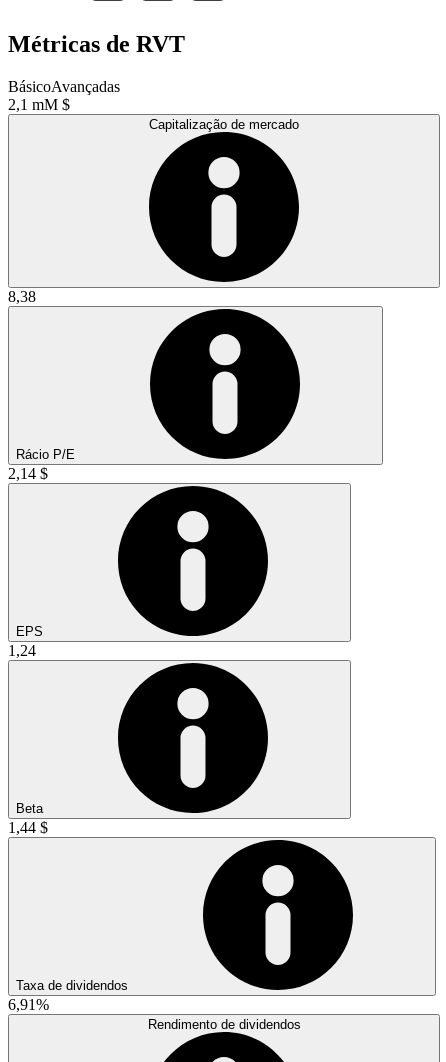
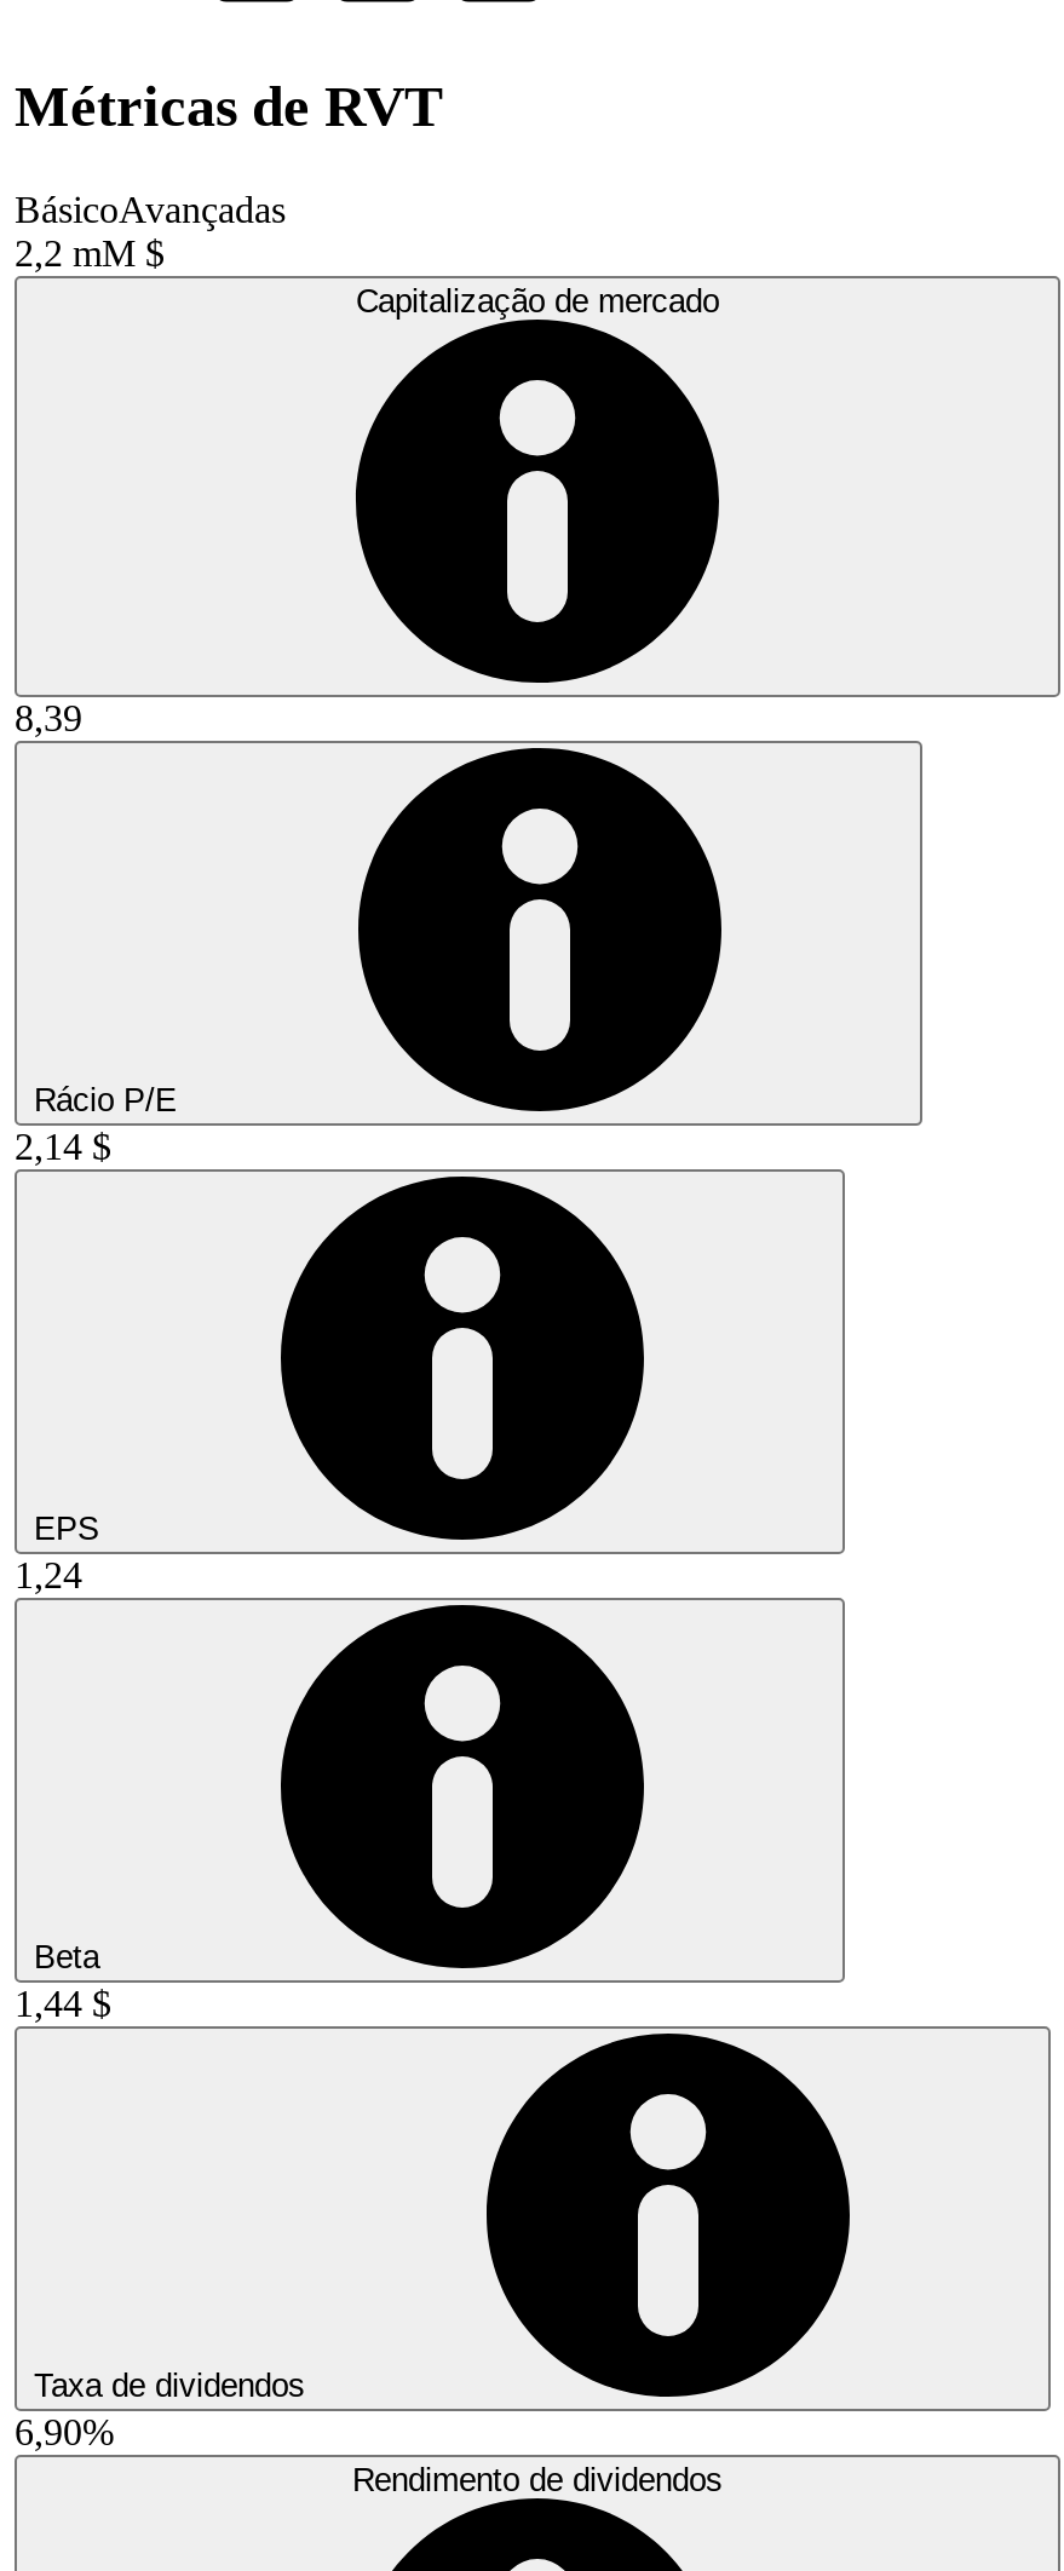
- 2,1 mM $
+ 2,2 mM $

- 8,38
+ 8,39

- 6,91%
+ 6,90%
